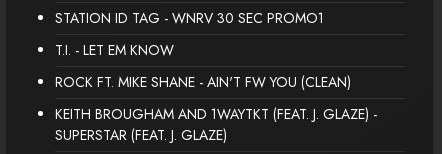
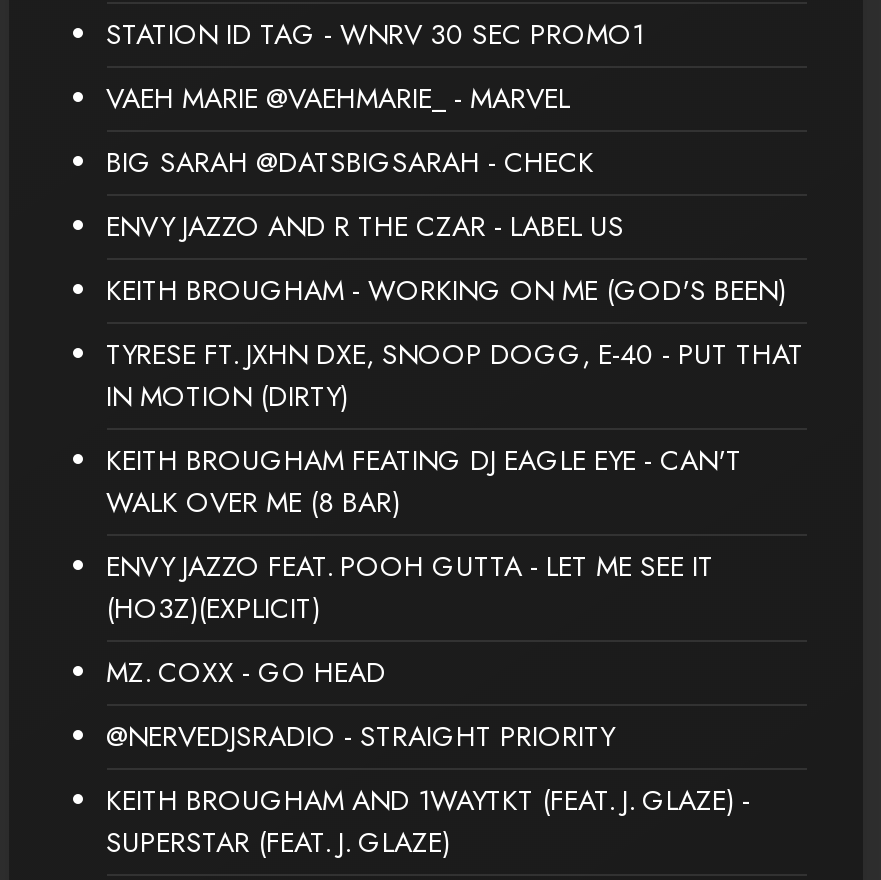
- T.I. - LET EM KNOW
- ROCK FT. MIKE SHANE - AIN'T FW YOU (CLEAN)
+ VAEH MARIE @VAEHMARIE_ - MARVEL
+ BIG SARAH @DATSBIGSARAH - CHECK
+ ENVY JAZZO AND R THE CZAR - LABEL US
+ KEITH BROUGHAM - WORKING ON ME (GOD'S BEEN)
+ TYRESE FT. JXHN DXE, SNOOP DOGG, E-40 - PUT THAT
+ IN MOTION (DIRTY)
+ KEITH BROUGHAM FEATING DJ EAGLE EYE - CAN'T
+ WALK OVER ME (8 BAR)
+ ENVY JAZZO FEAT. POOH GUTTA - LET ME SEE IT
+ (HO3Z)(EXPLICIT)
+ MZ. COXX - GO HEAD
+ @NERVEDJSRADIO - STRAIGHT PRIORITY
